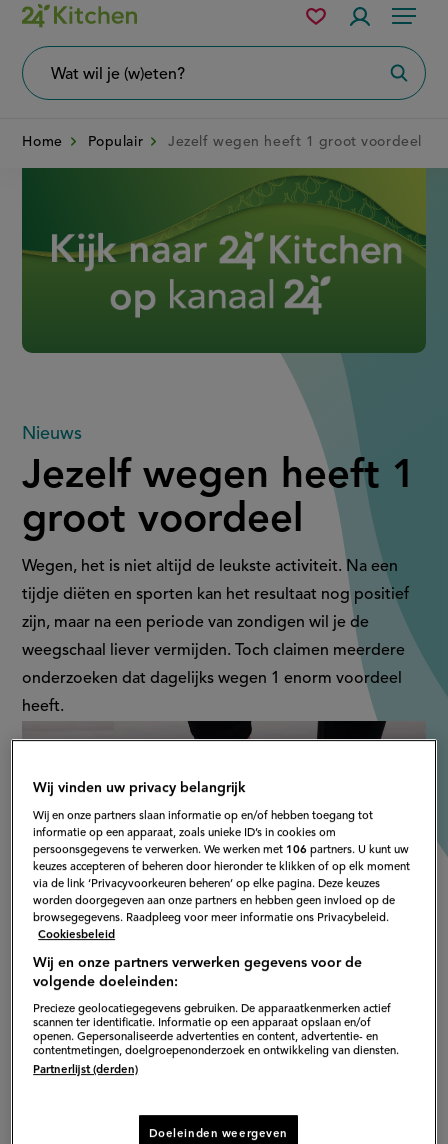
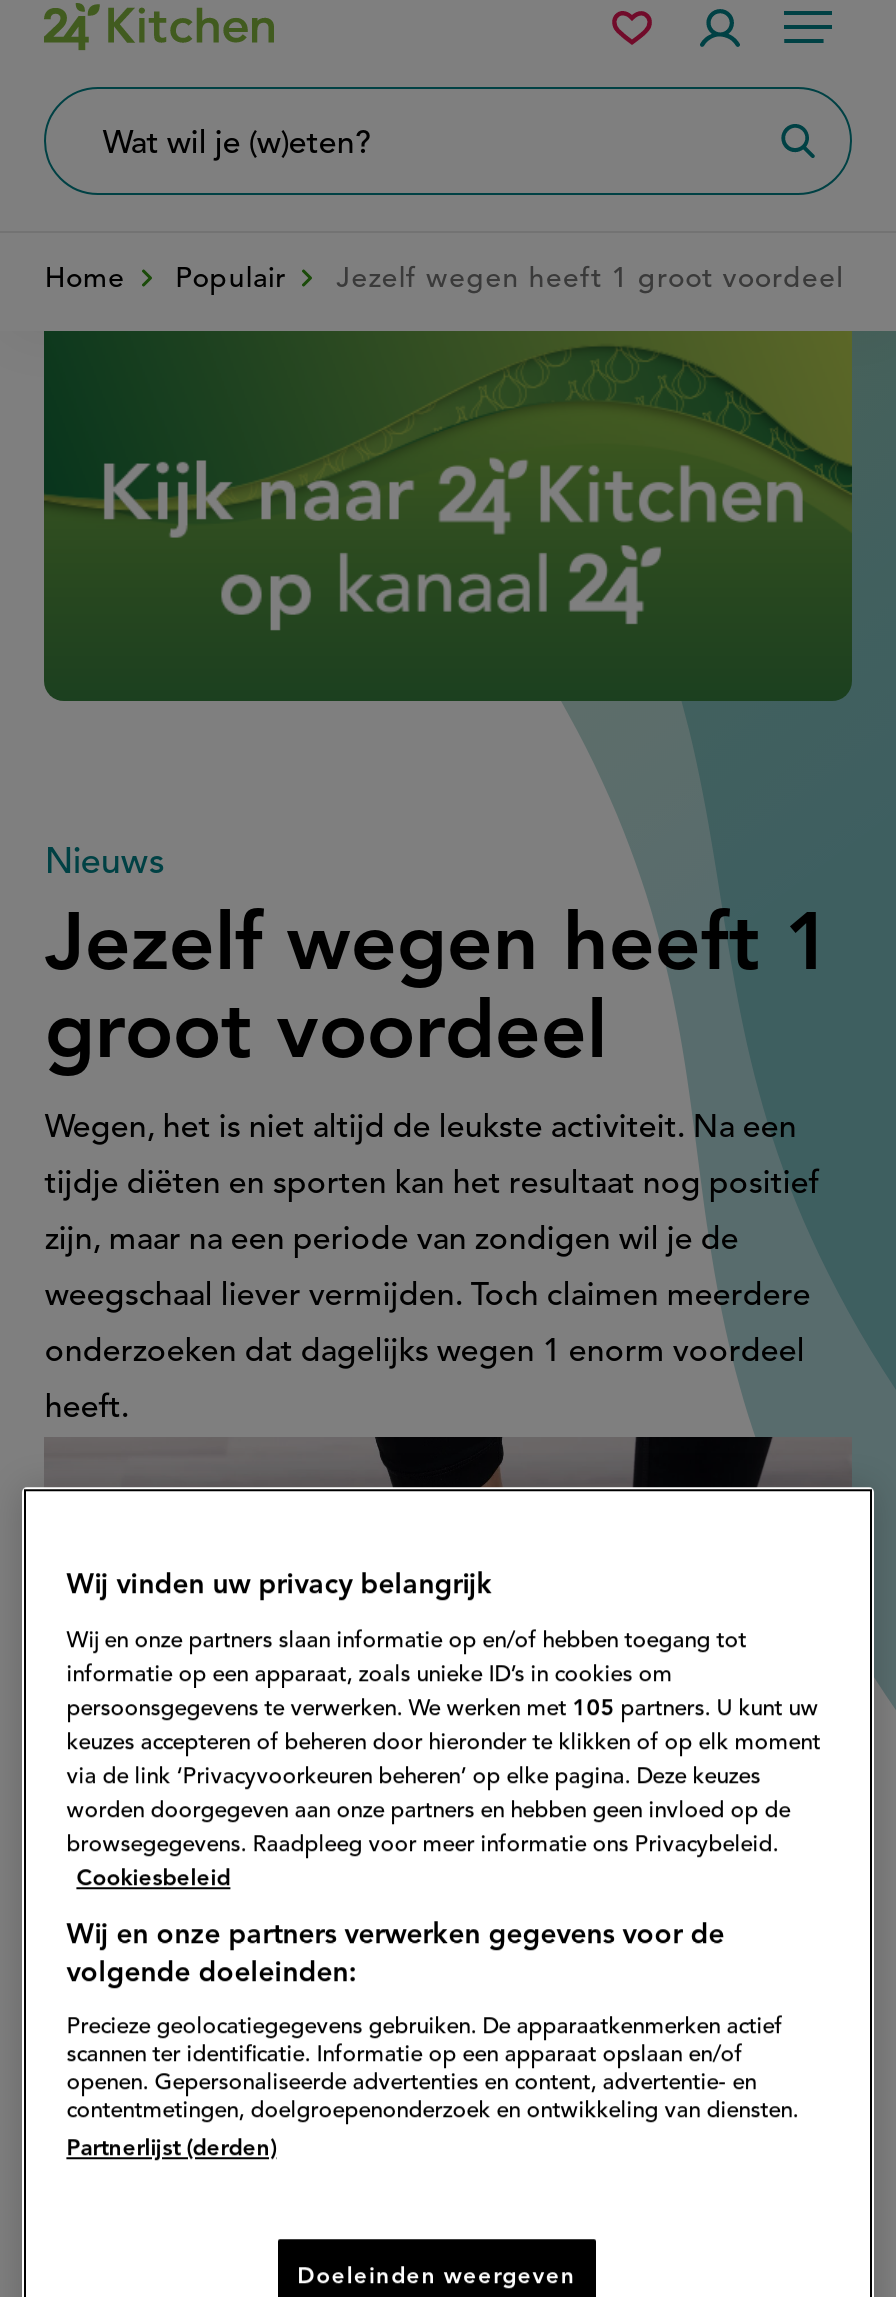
- persoonsgegevens te verwerken. We werken met 106 partners. U kunt uw
+ persoonsgegevens te verwerken. We werken met 105 partners. U kunt uw
